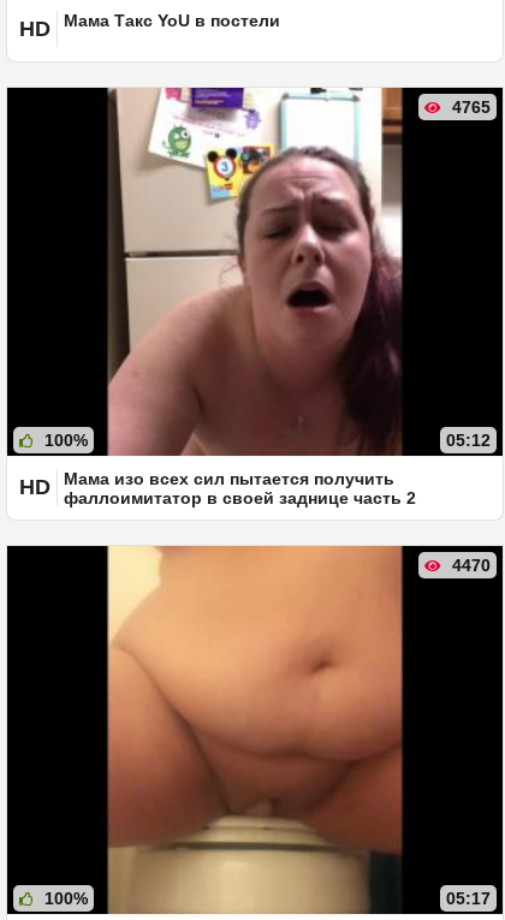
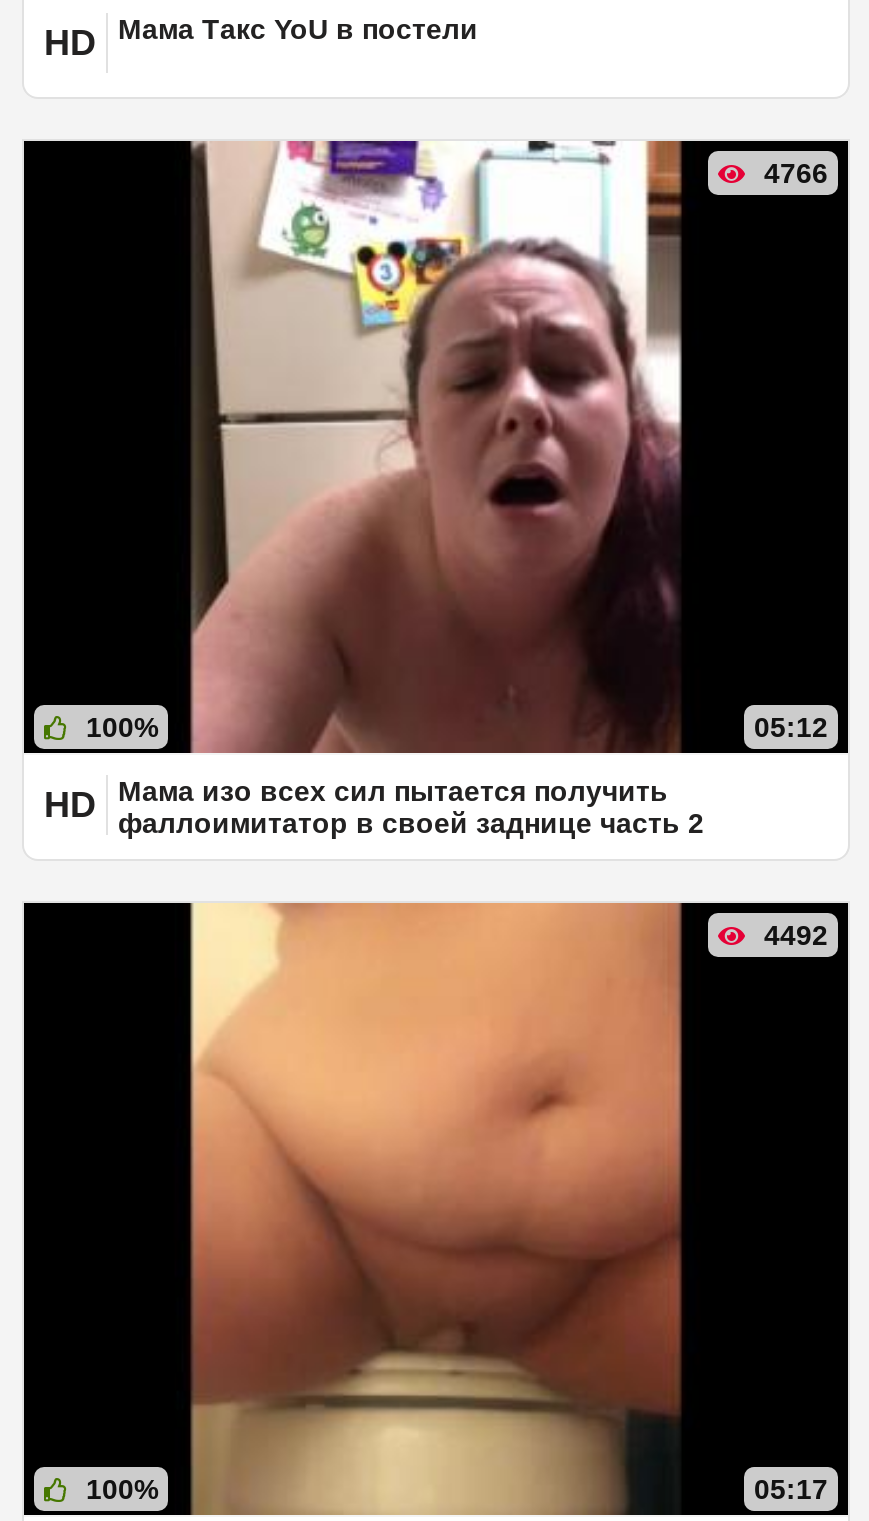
- 4765
+ 4766

- 4470
+ 4492
